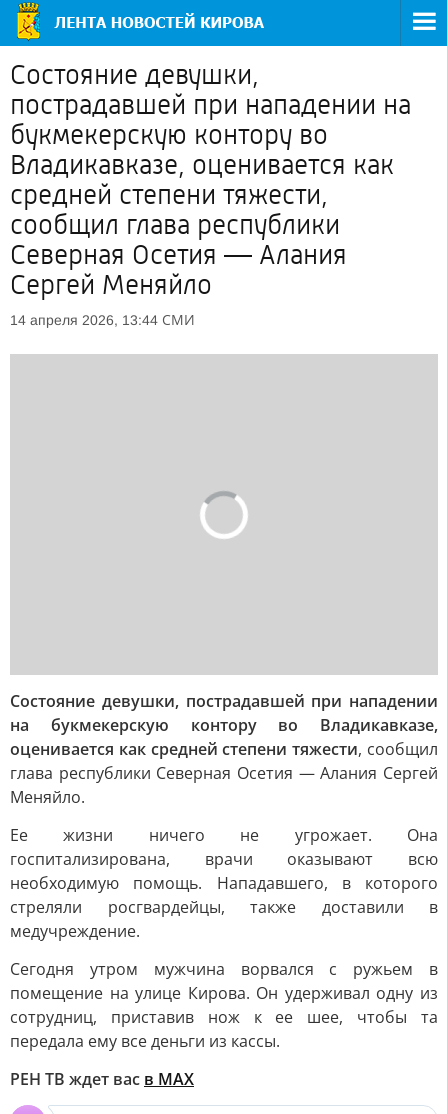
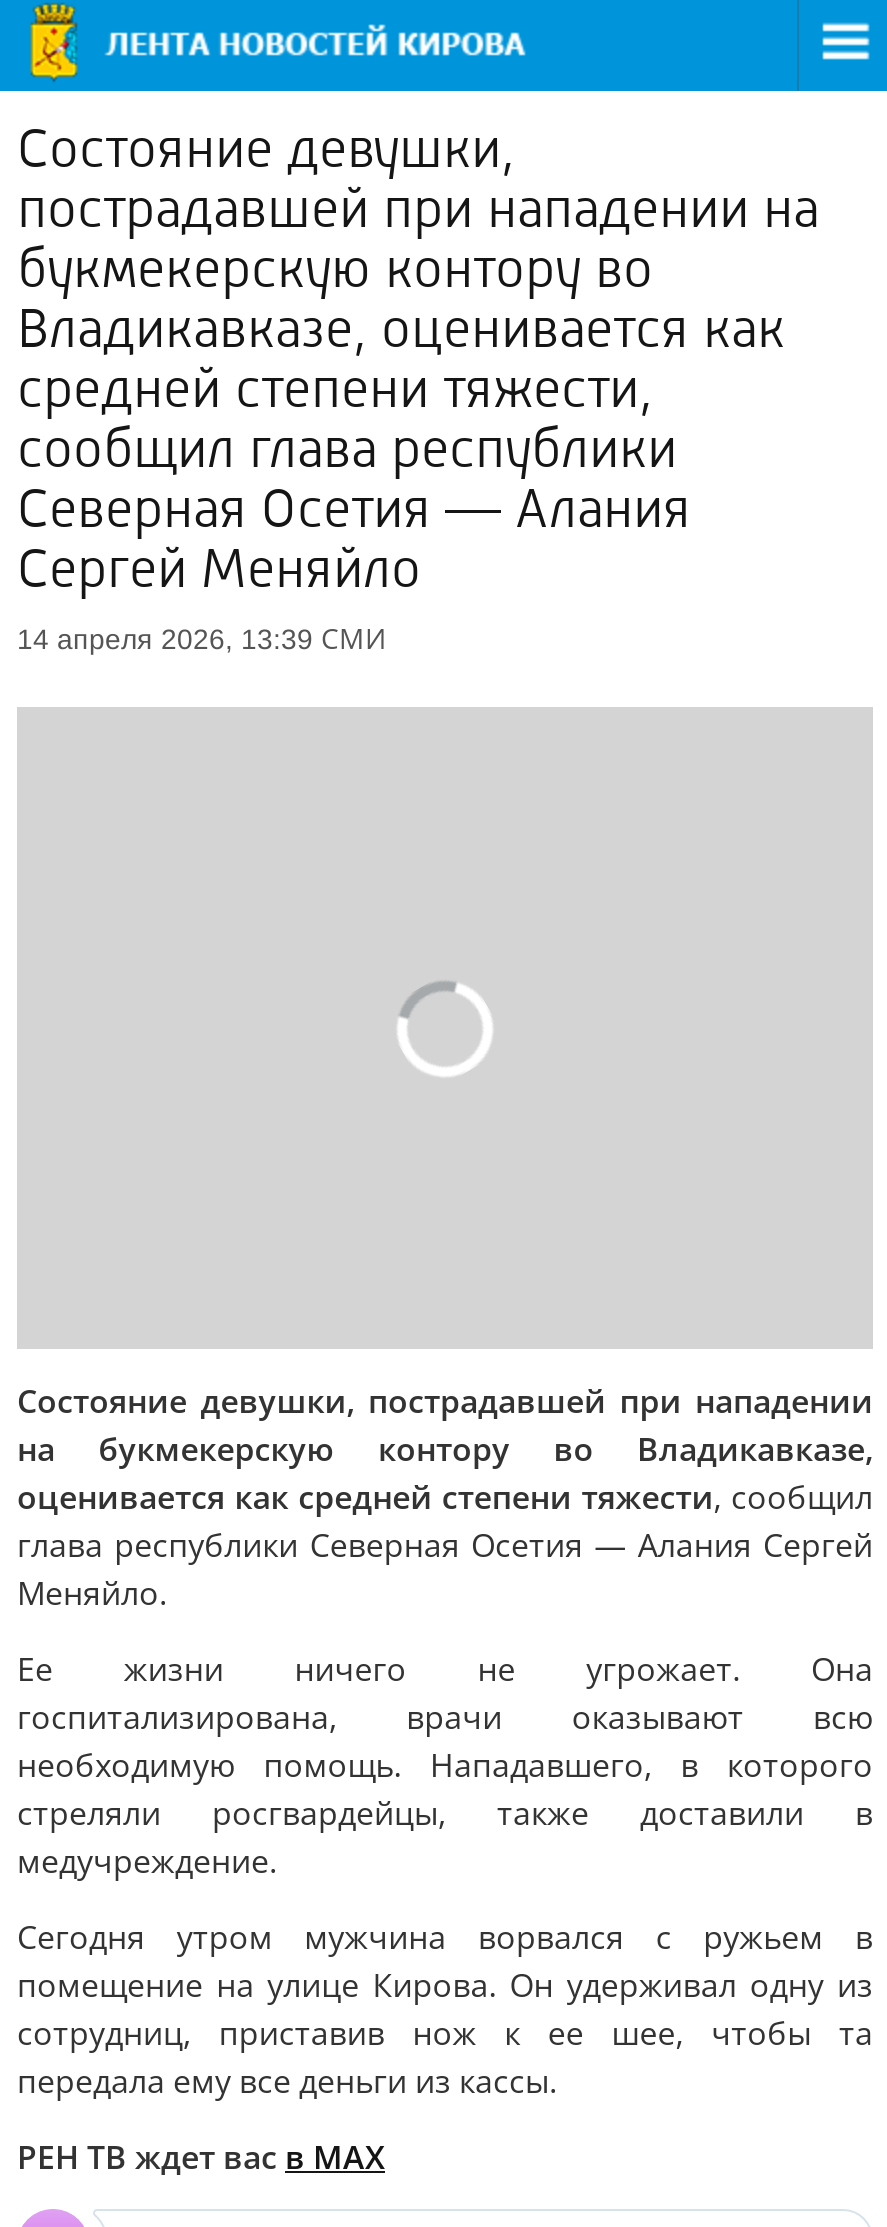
- 14 апреля 2026, 13:44 СМИ
+ 14 апреля 2026, 13:39 СМИ
